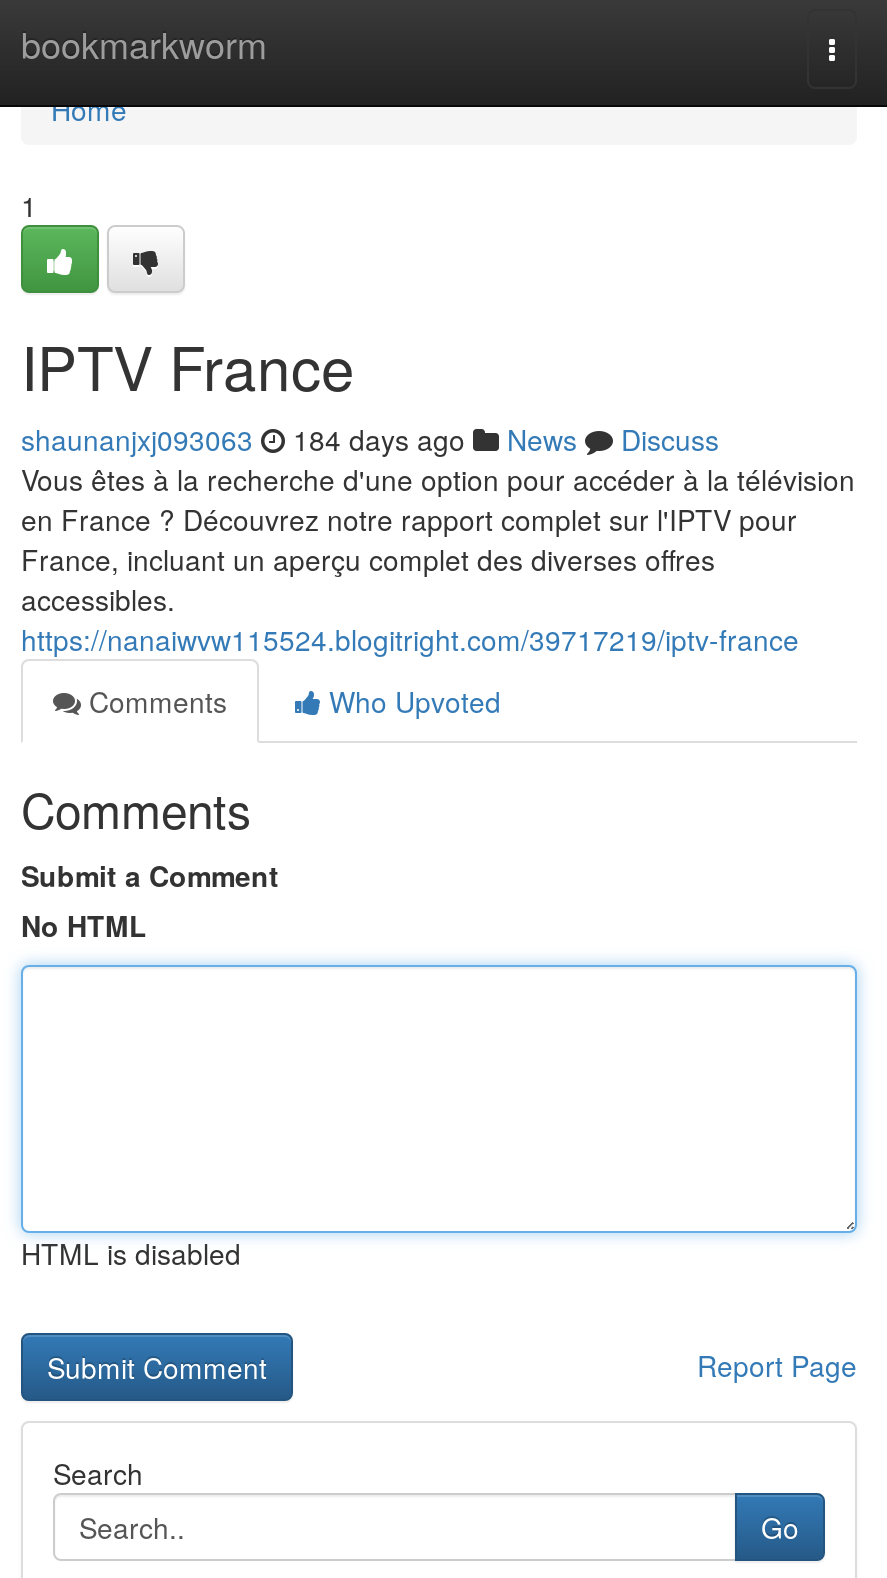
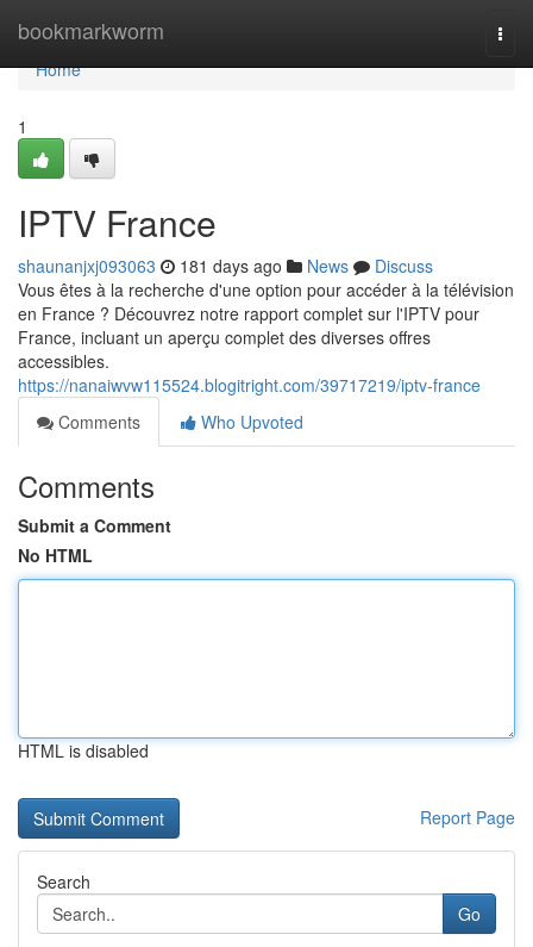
- shaunanjxj093063 184 days ago News Discuss
+ shaunanjxj093063 181 days ago News Discuss
